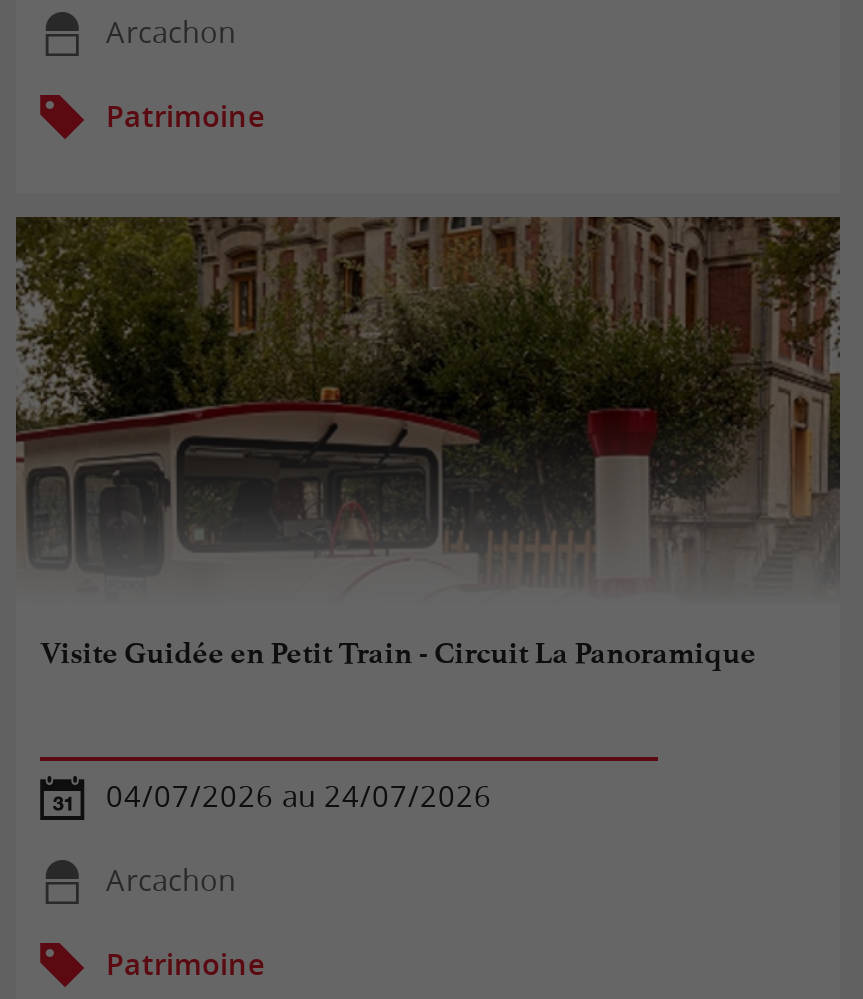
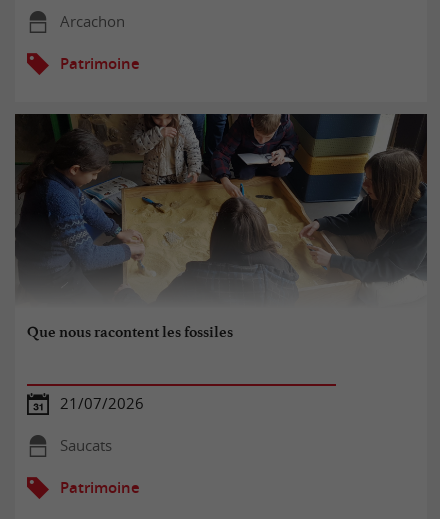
- [image]
- Visite Guidée en Petit Train - Circuit La Panoramique
+ [image]
+ Que nous racontent les fossiles

- 04/07/2026 au 24/07/2026
+ 21/07/2026

- Arcachon
+ Saucats
